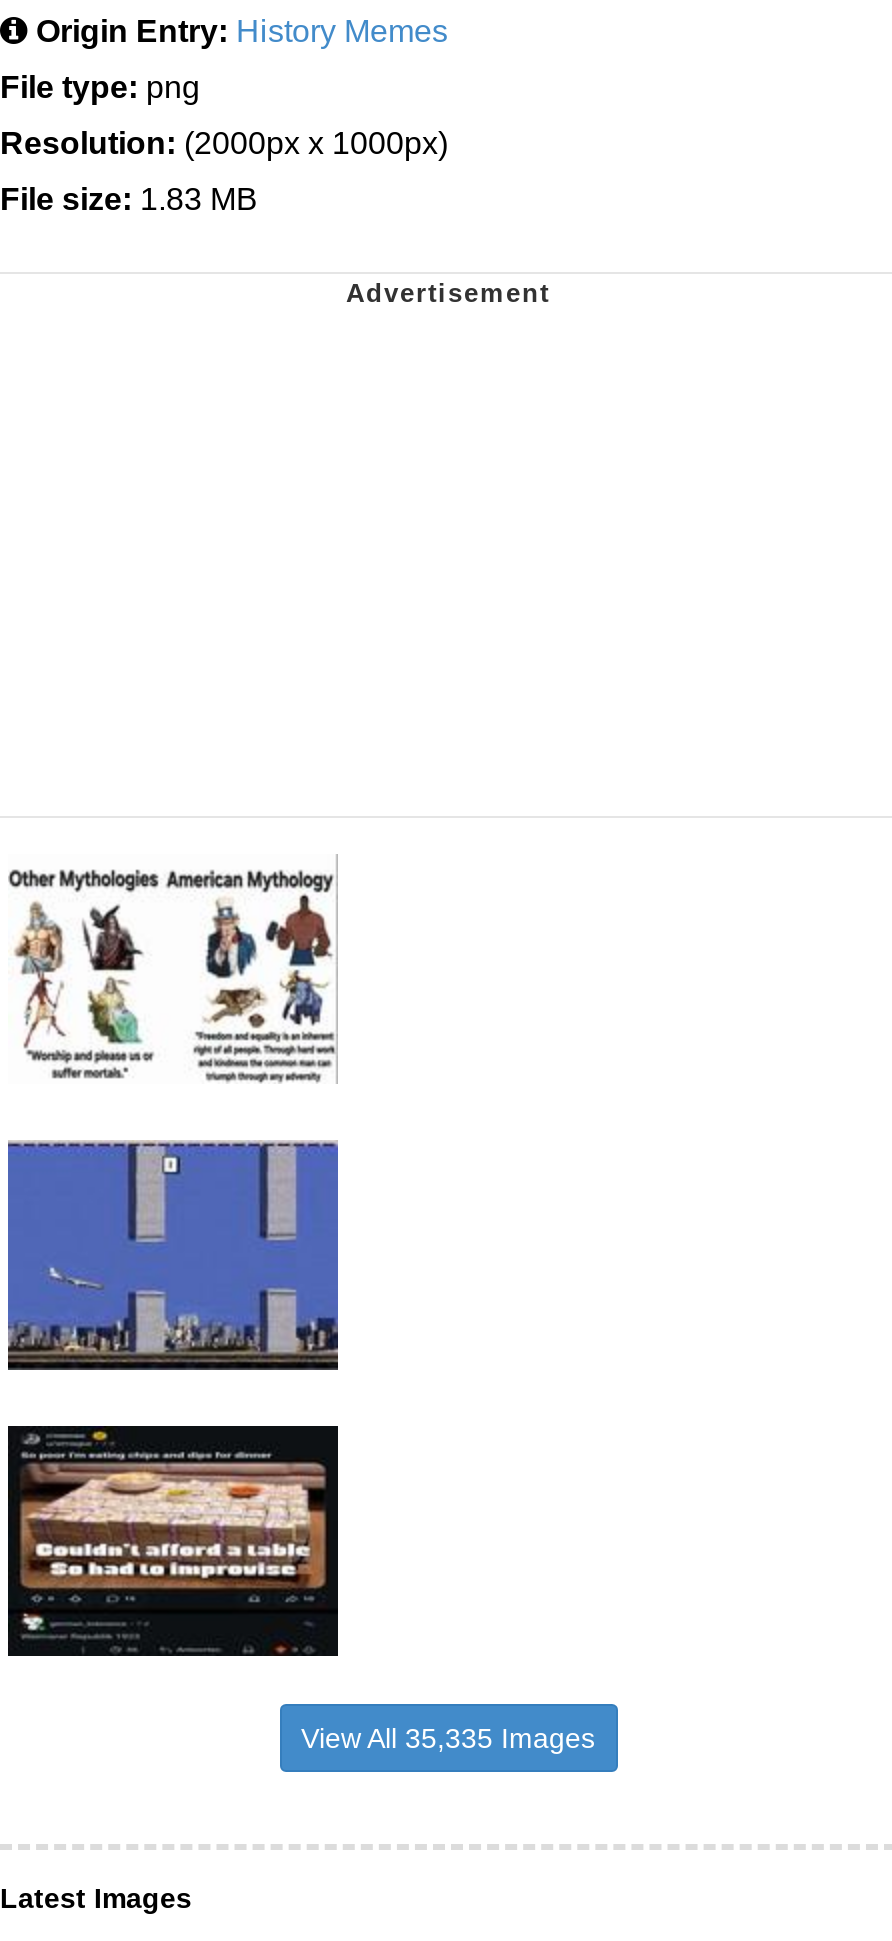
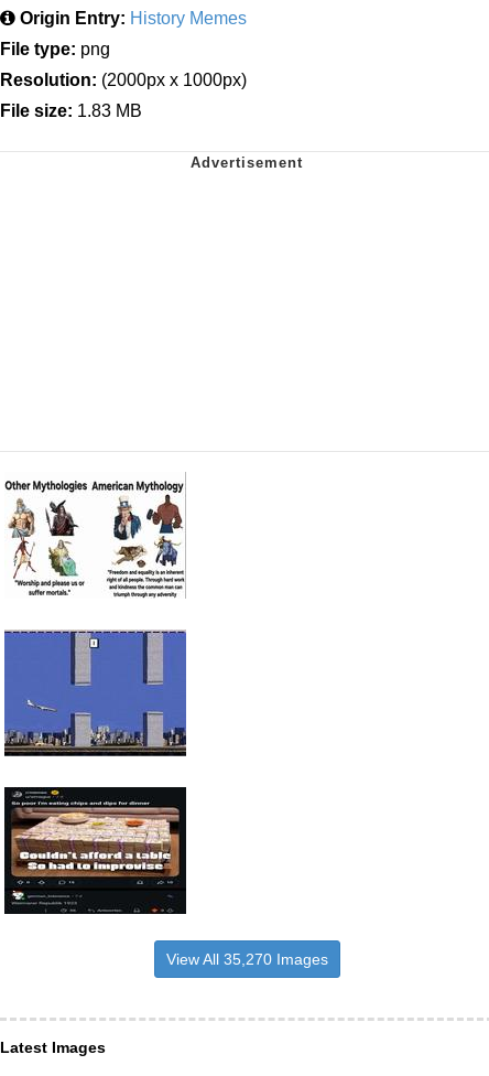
- View All 35,335 Images
+ View All 35,270 Images
